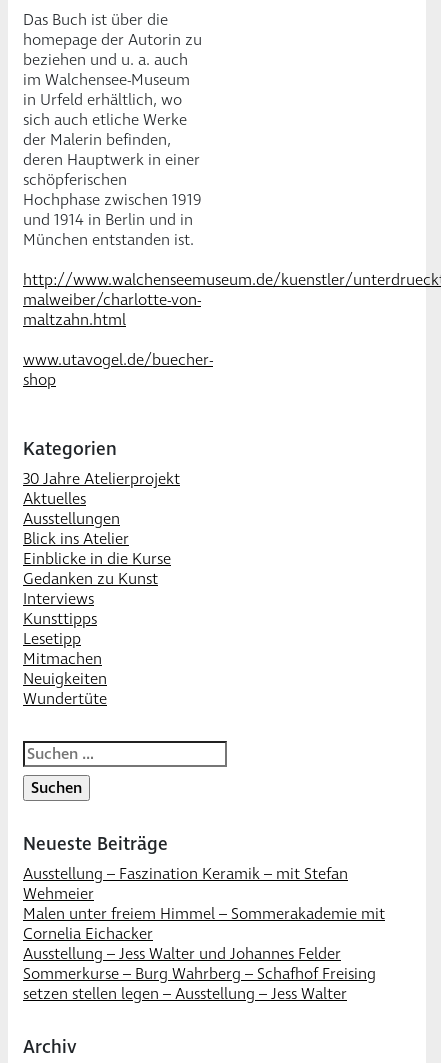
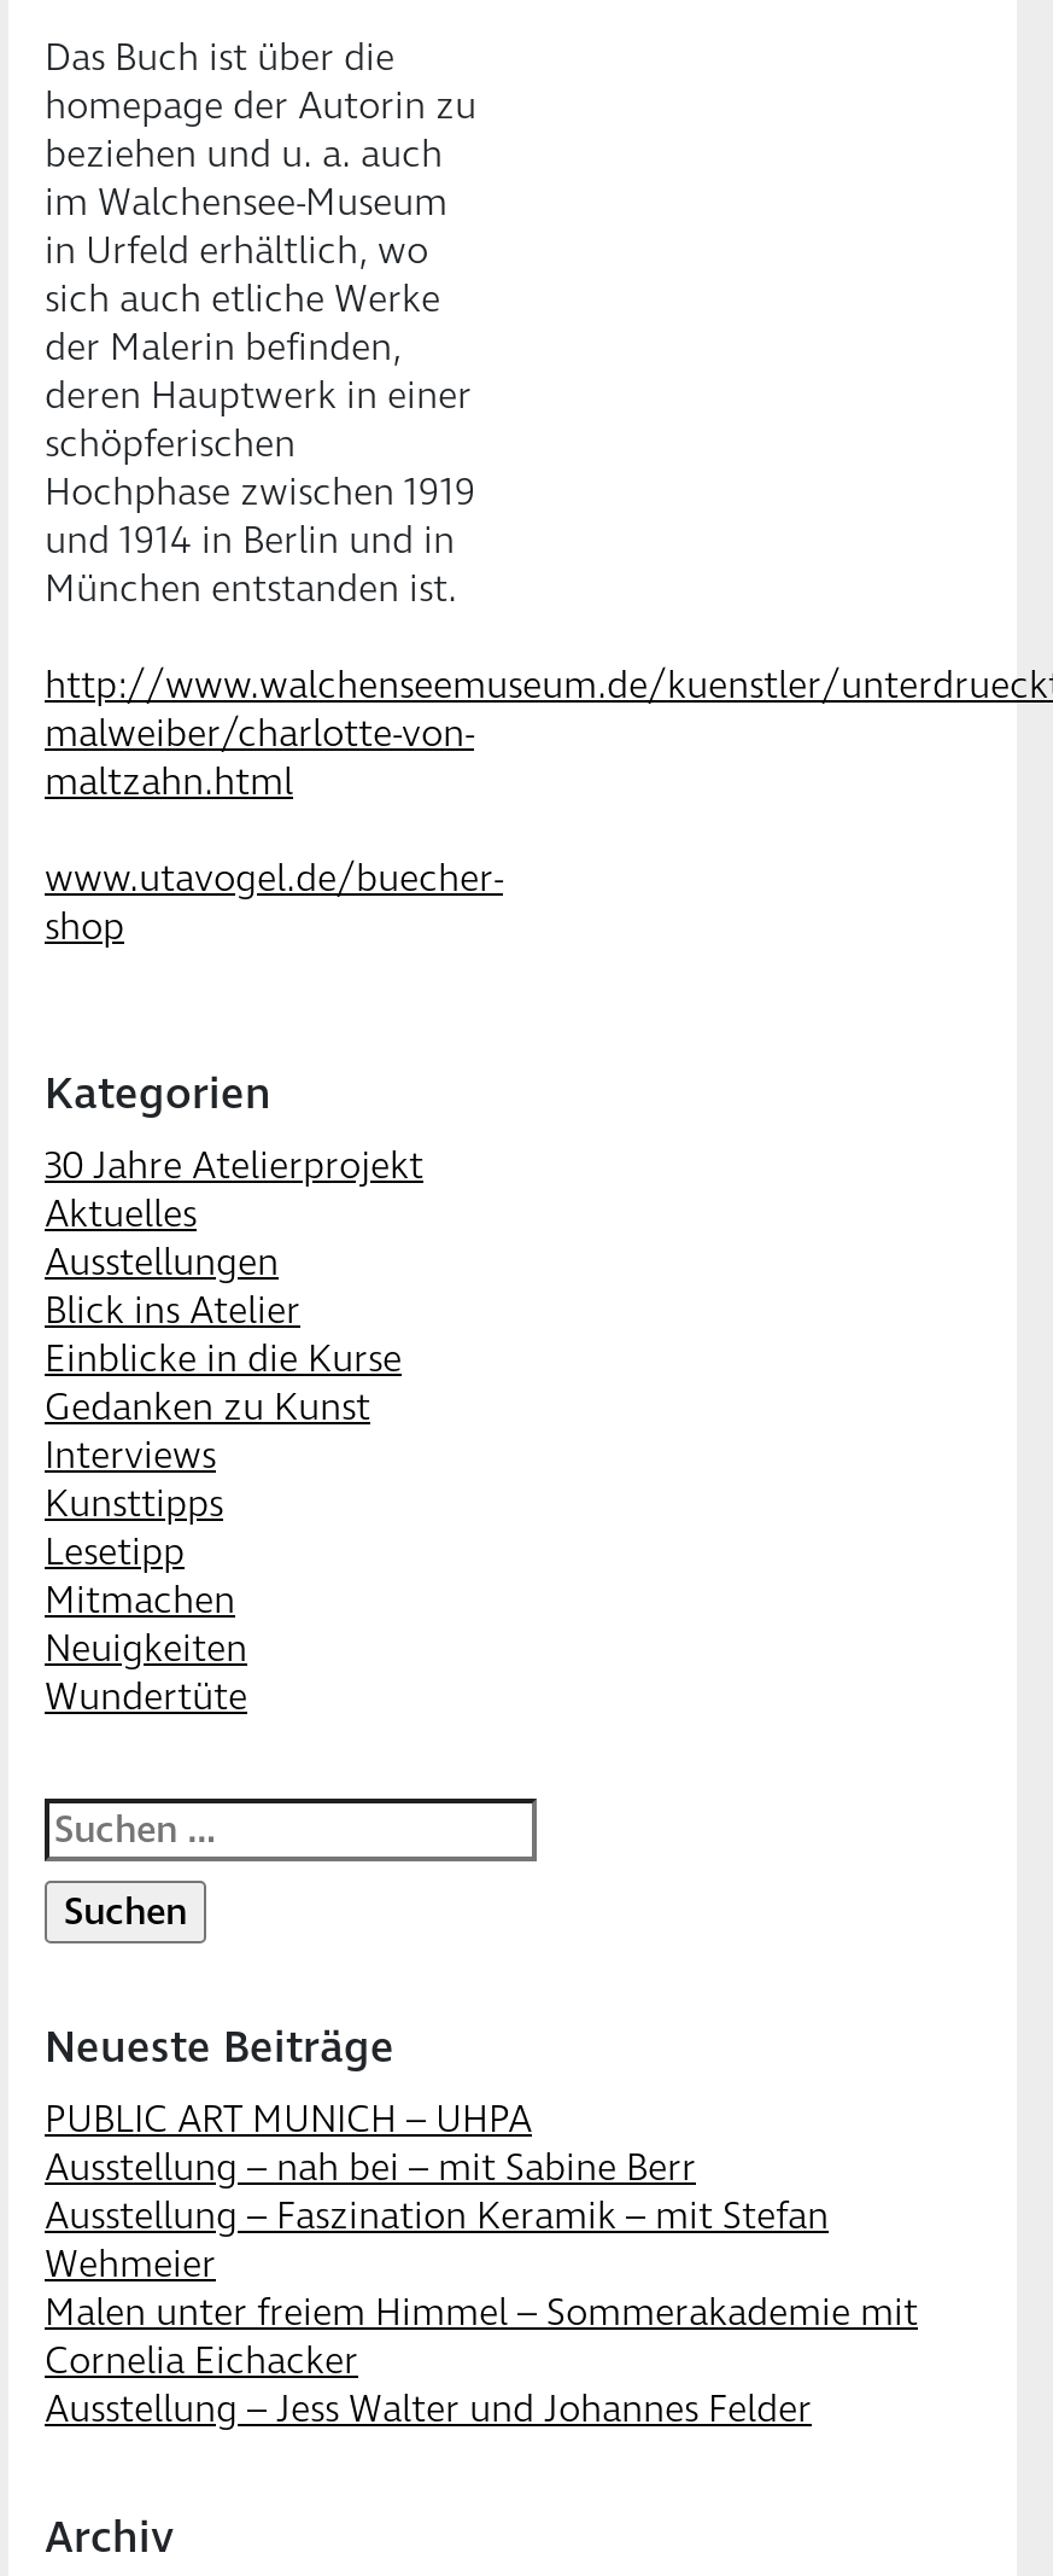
+ PUBLIC ART MUNICH – UHPA
+ Ausstellung – nah bei – mit Sabine Berr

moved down: Ausstellung – Faszination Keramik – mit Stefan | Wehmeier | Malen unter freiem Himmel – Sommerakademie mit | Cornelia Eichacker | Ausstellung – Jess Walter und Johannes Felder

- Sommerkurse – Burg Wahrberg – Schafhof Freising
- setzen stellen legen – Ausstellung – Jess Walter
